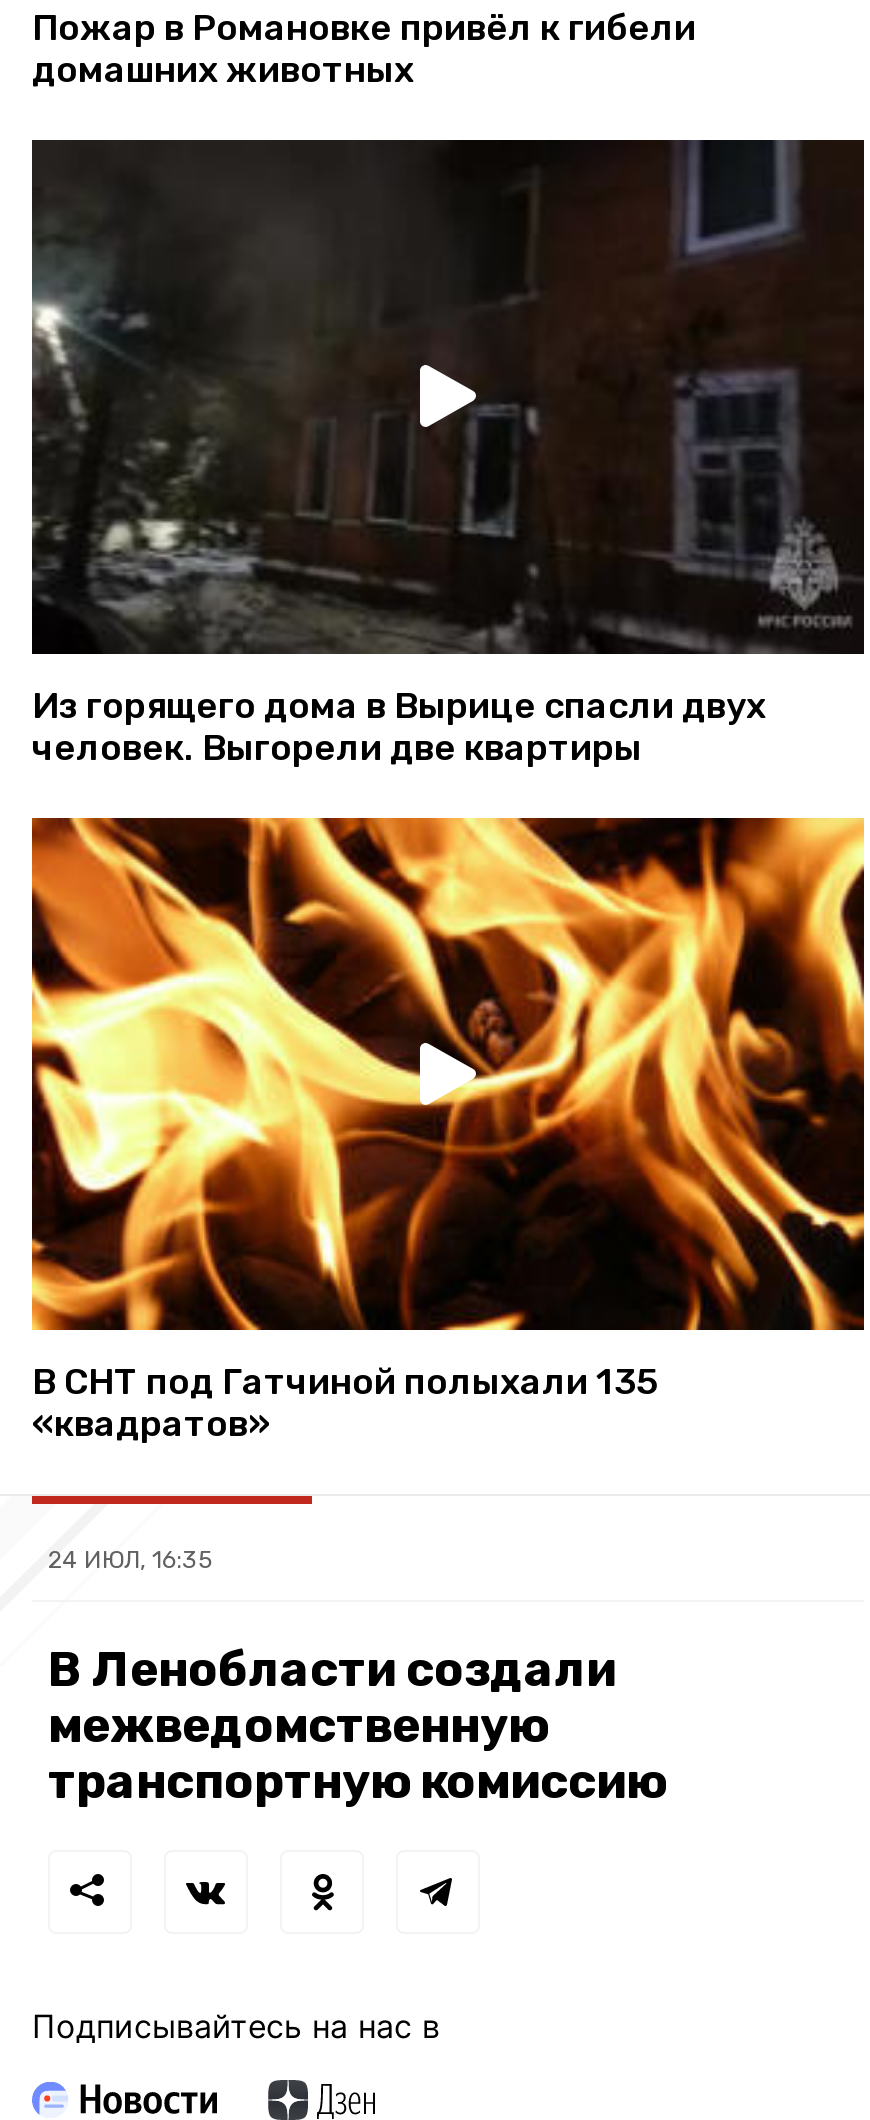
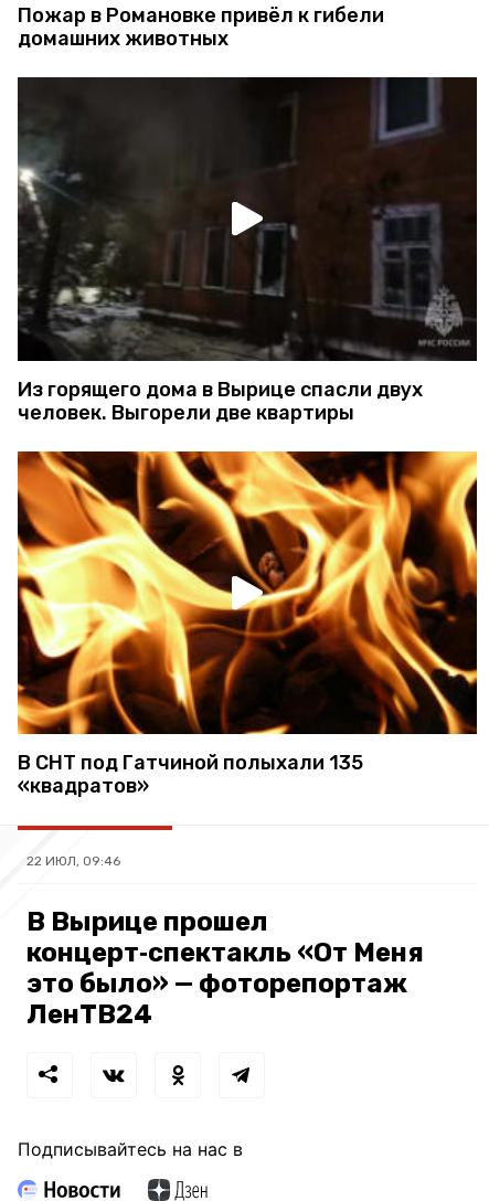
- 24 ИЮЛ, 16:35
+ 22 ИЮЛ, 09:46

- В Ленобласти создали
- межведомственную
- транспортную комиссию
+ В Вырице прошел
+ концерт‑спектакль «От Меня
+ это было» — фоторепортаж
+ ЛенТВ24
